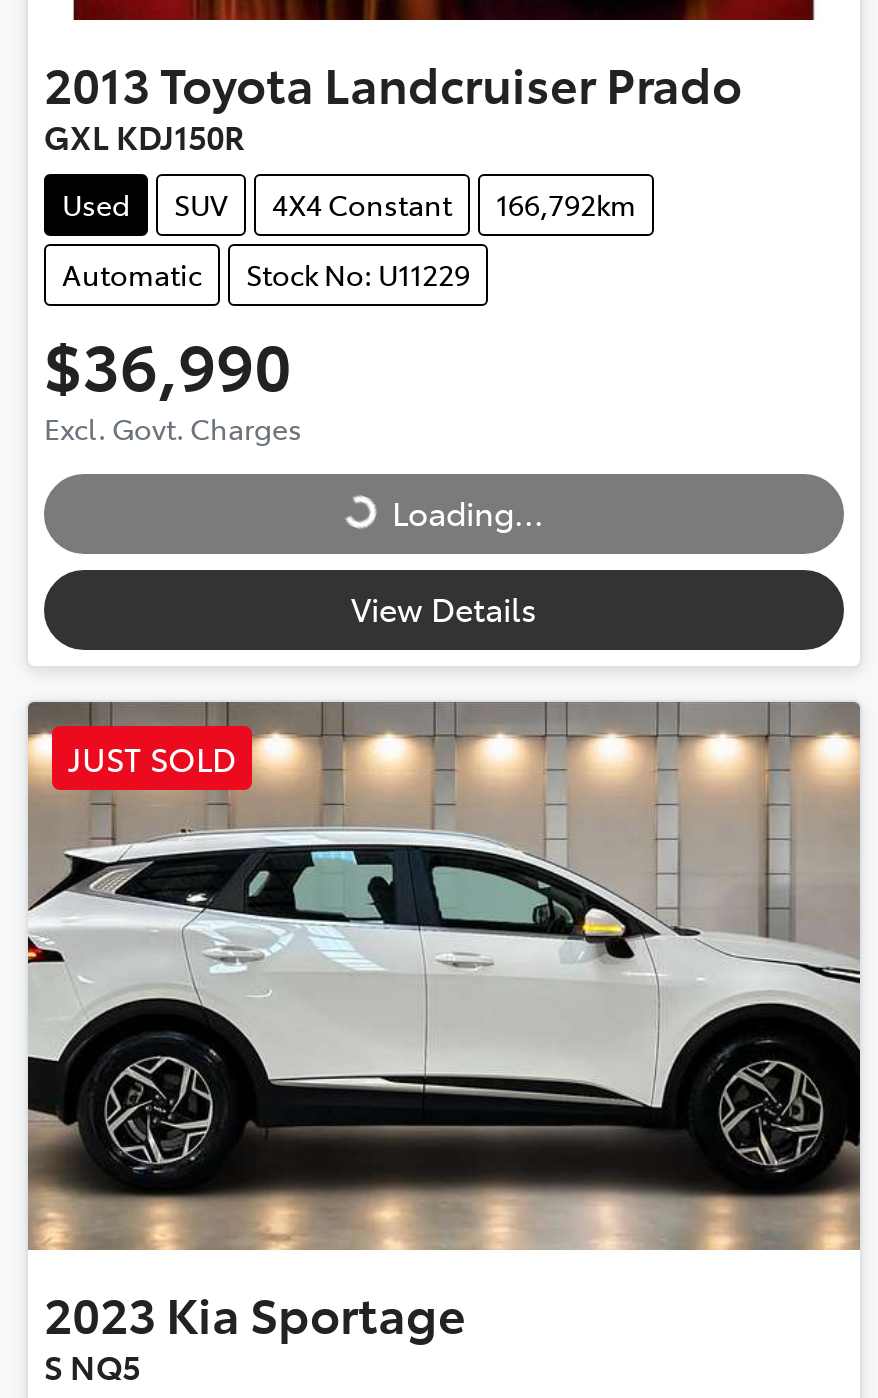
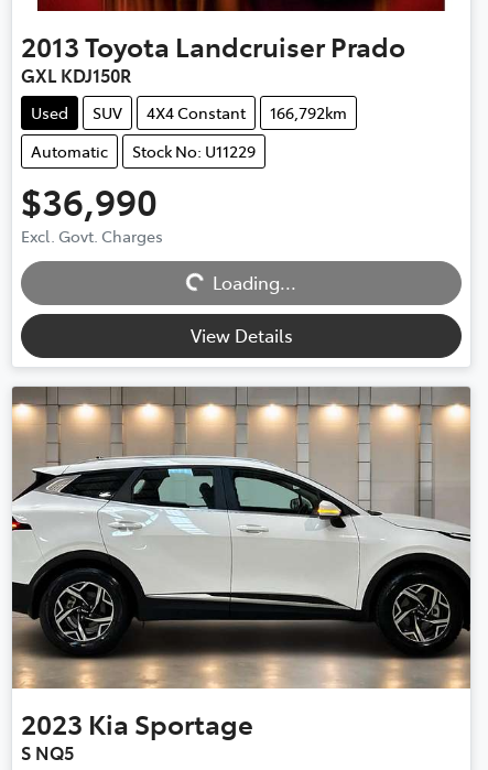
- JUST SOLD
